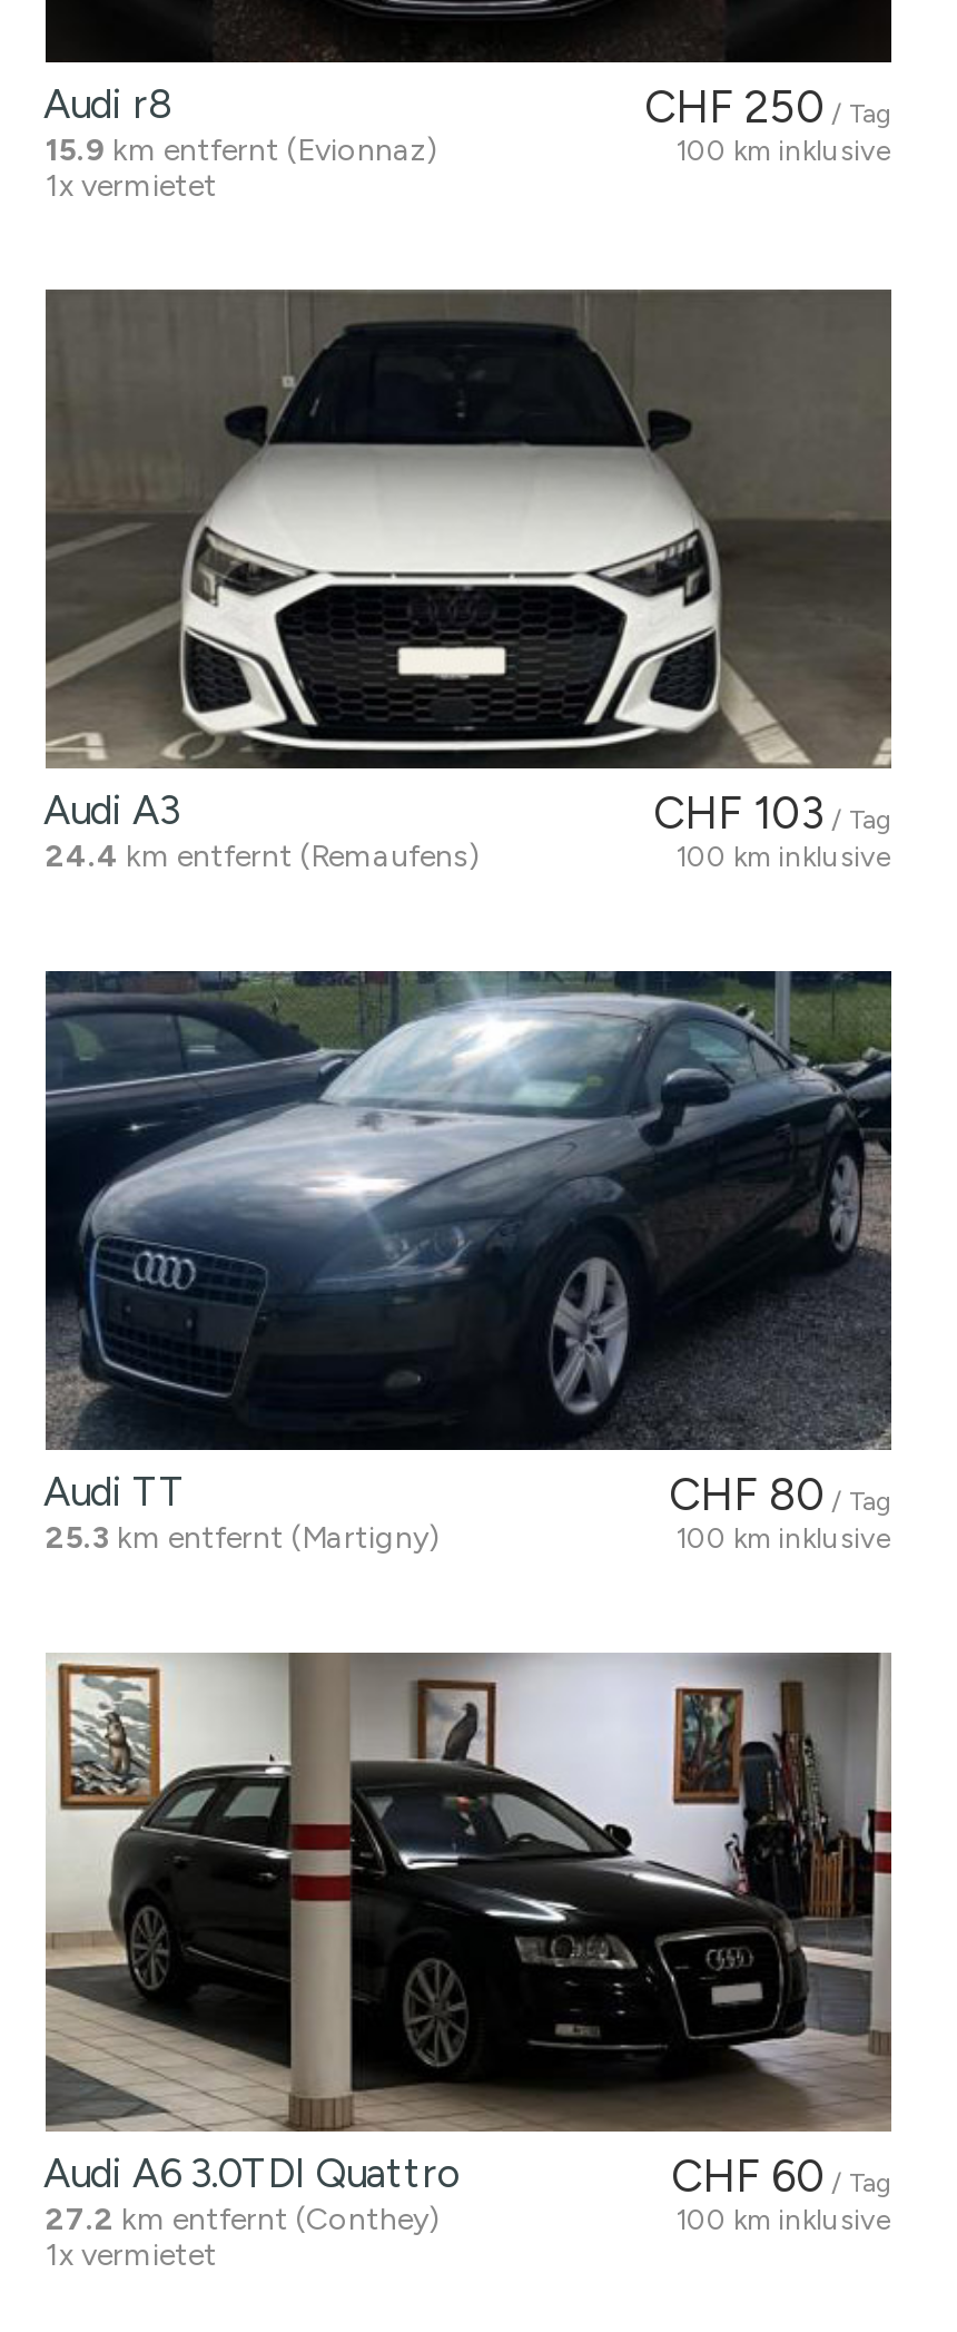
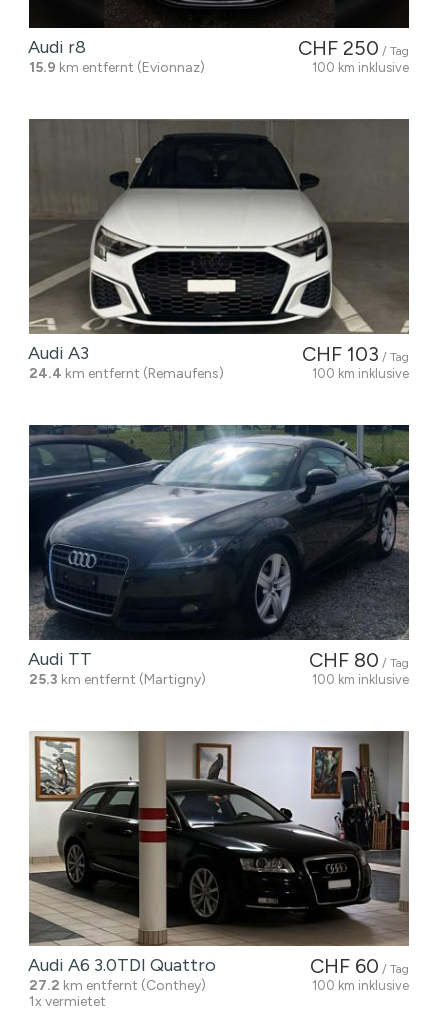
- 1x vermietet
